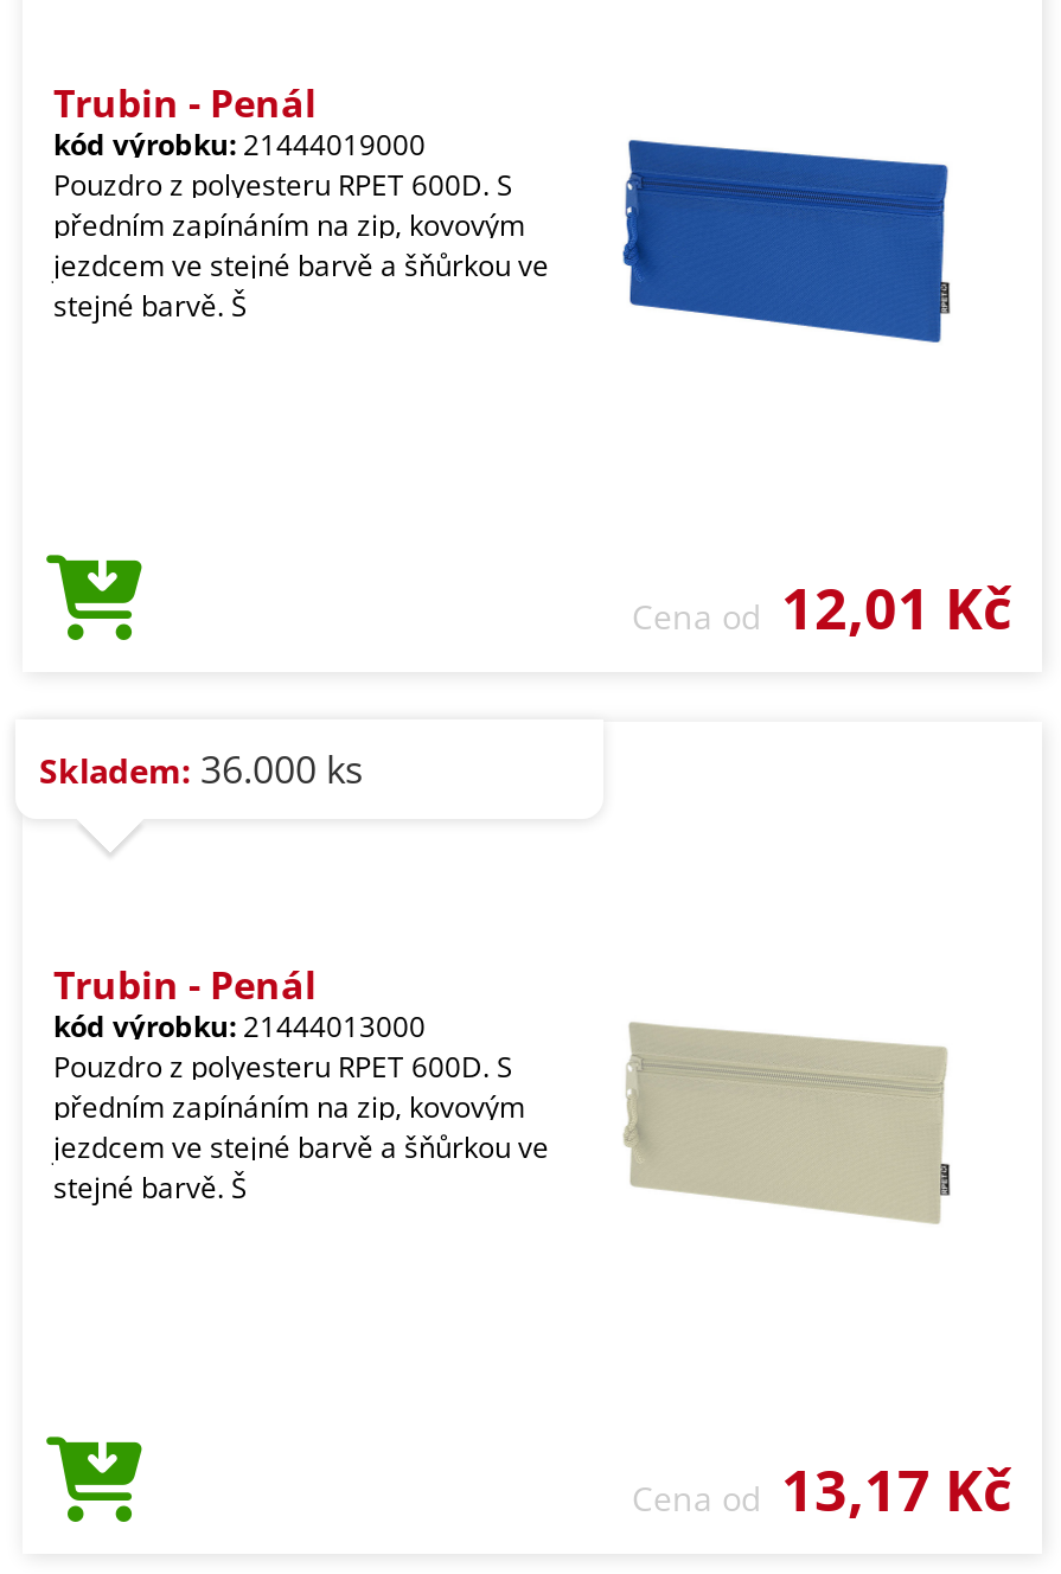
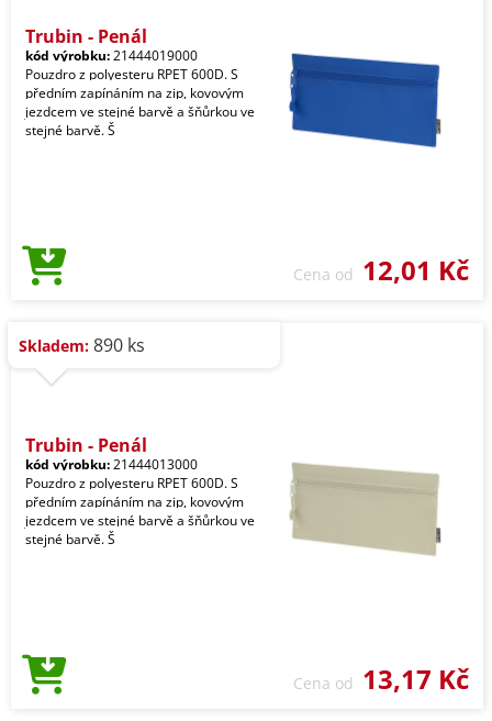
- Skladem: 36.000 ks
+ Skladem: 890 ks
